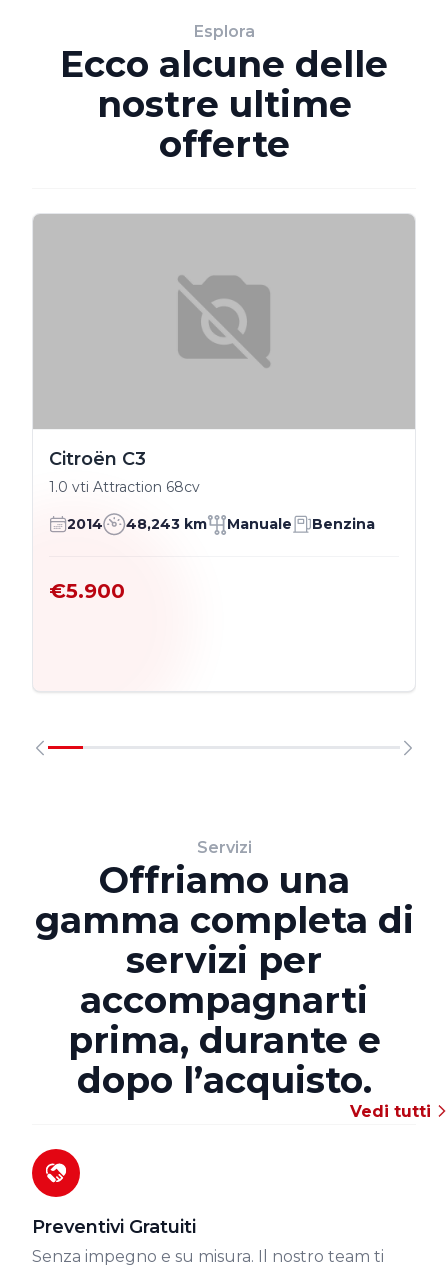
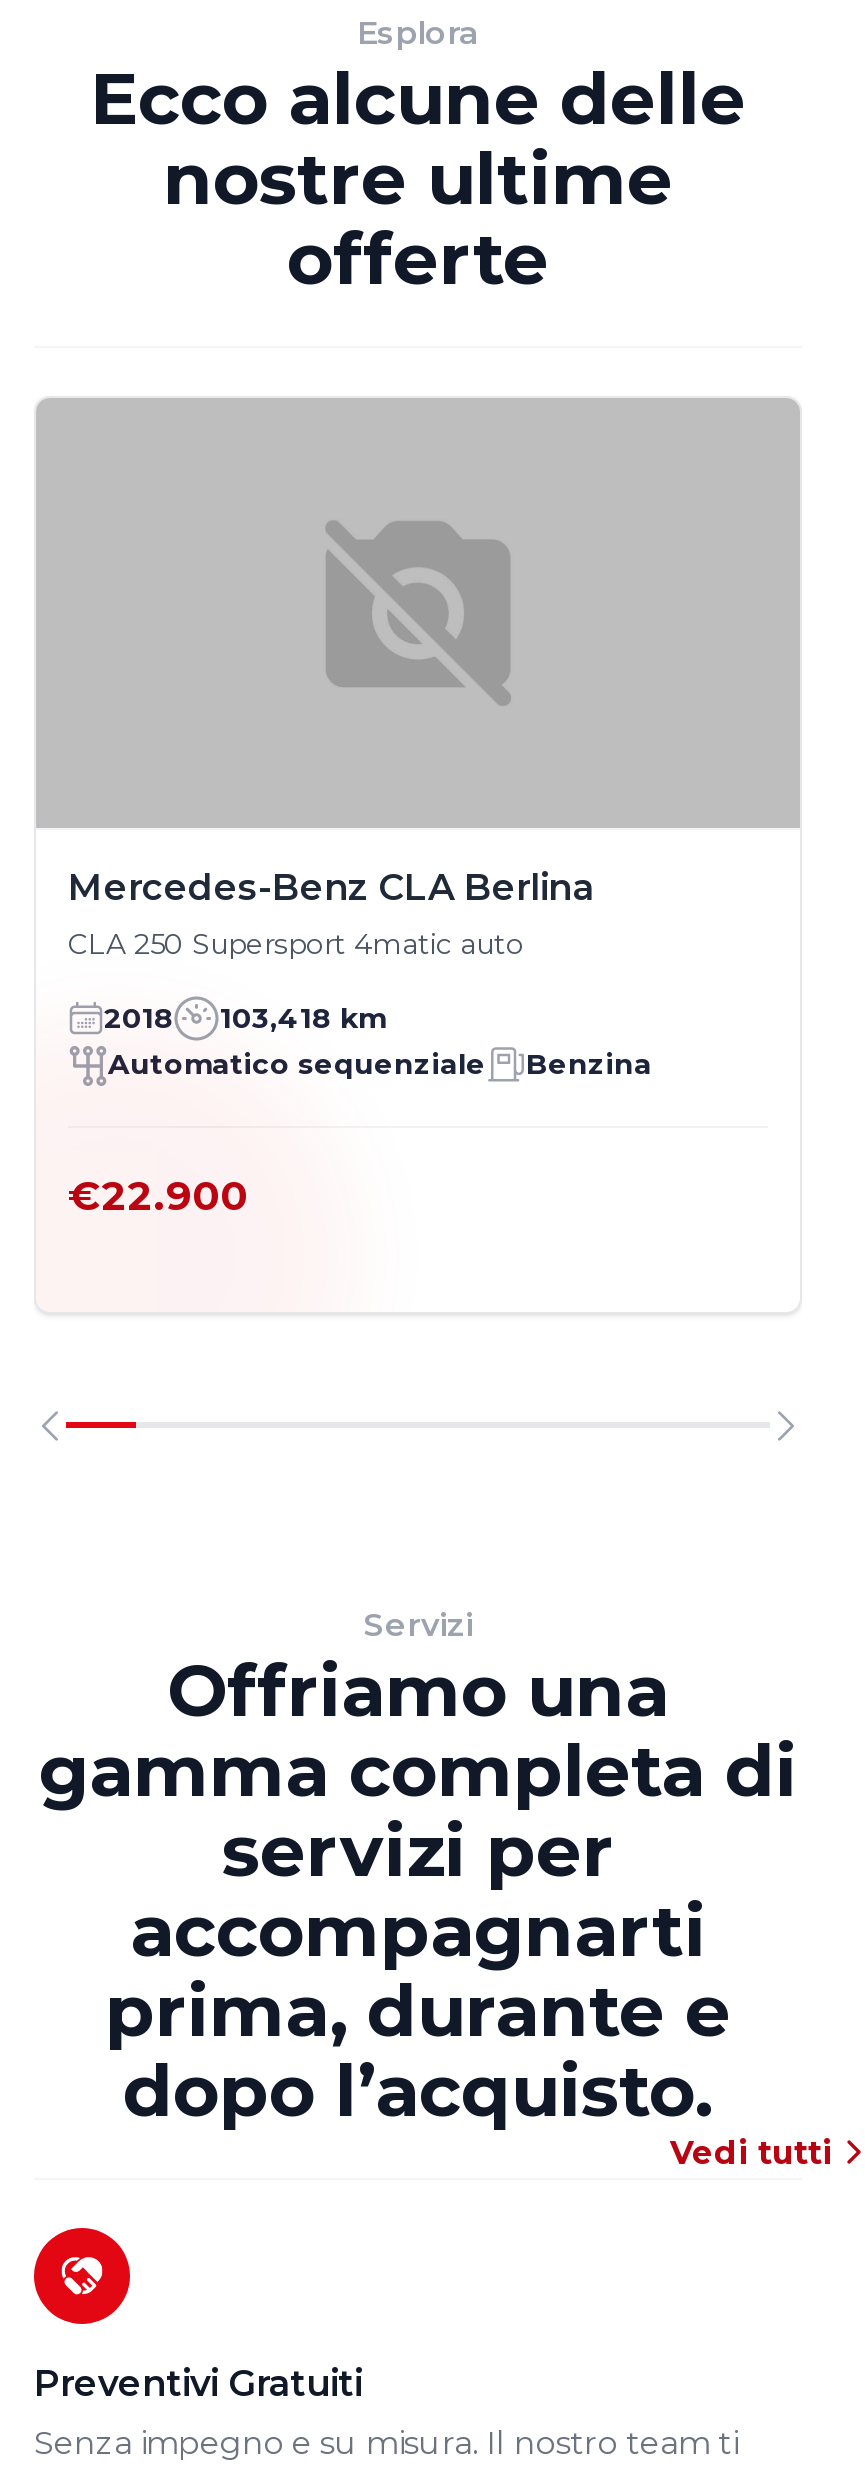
- Citroën C3
- 1.0 vti Attraction 68cv
+ Mercedes-Benz CLA Berlina
+ CLA 250 Supersport 4matic auto

- 2014
- 48,243 km
- Manuale
+ 2018
+ 103,418 km
+ Automatico sequenziale

moved down: Benzina

- €5.900
+ €22.900
